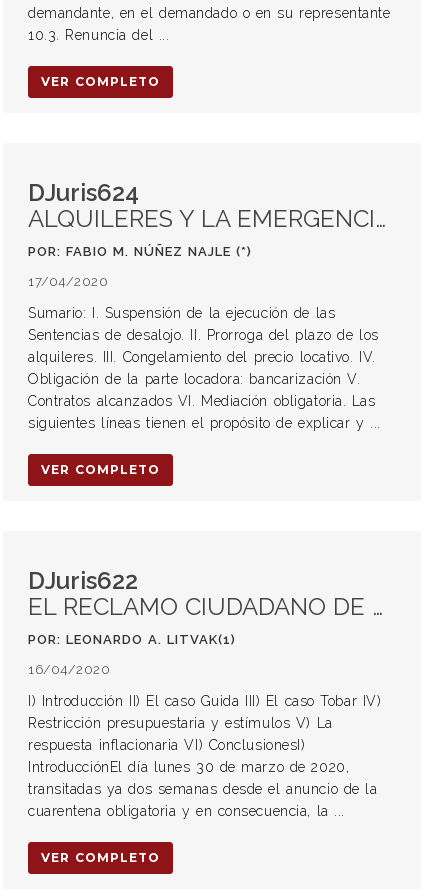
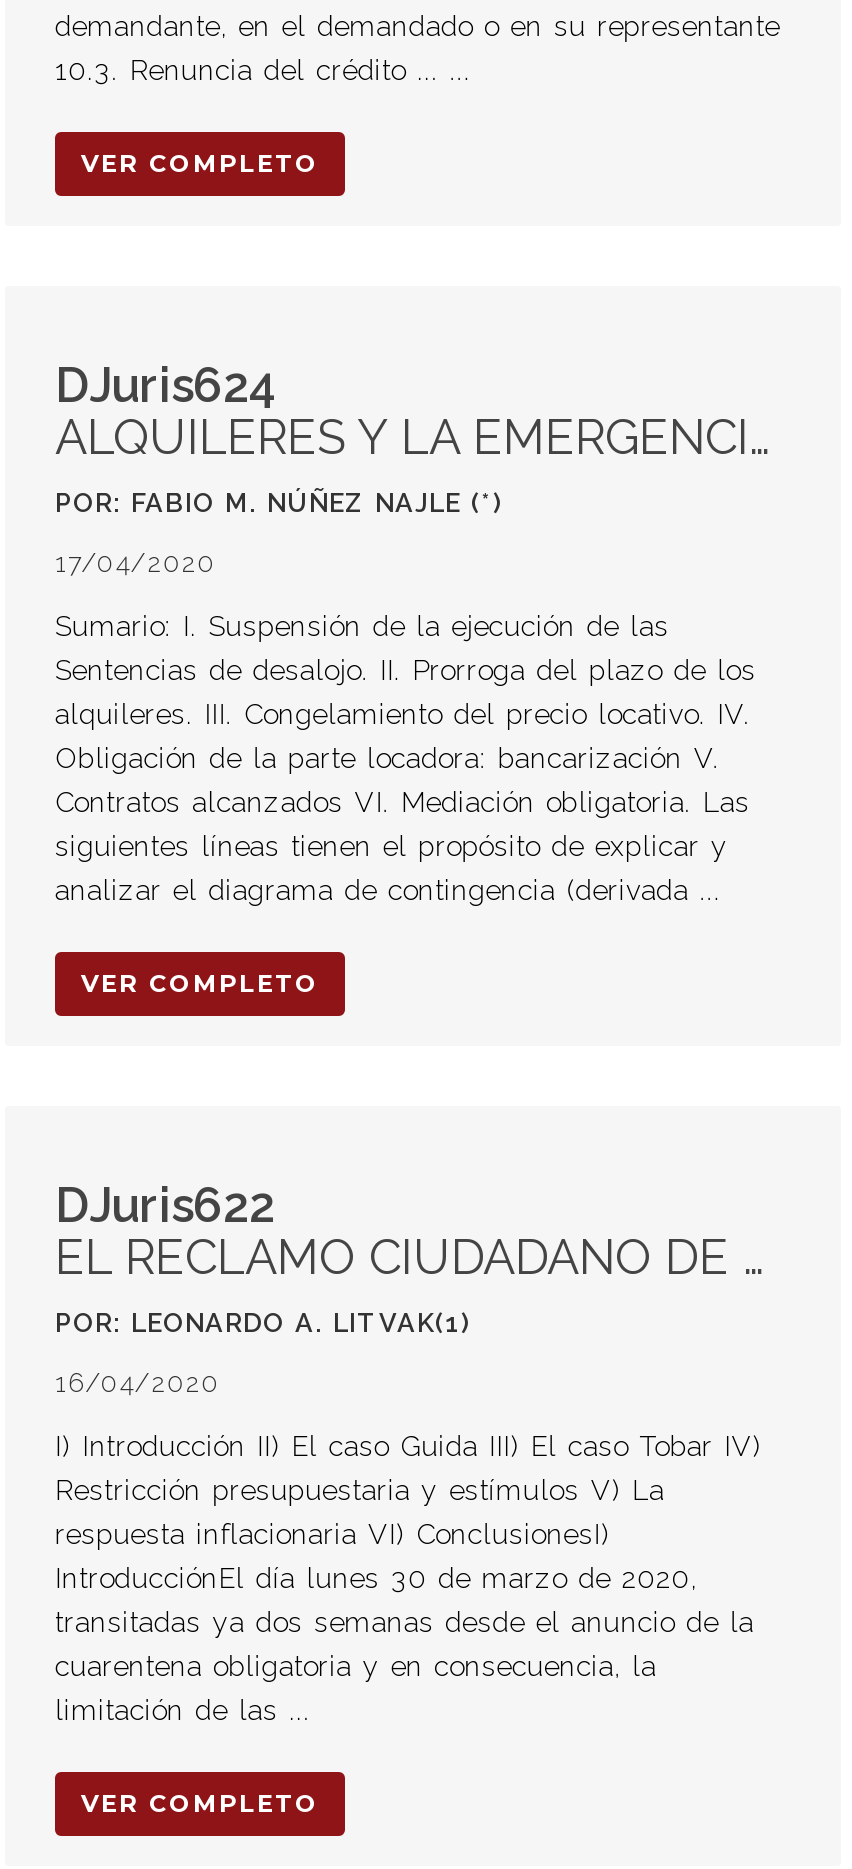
- 10.3. Renuncia del ...
+ 10.3. Renuncia del crédito ... ...

- siguientes líneas tienen el propósito de explicar y ...
+ siguientes líneas tienen el propósito de explicar y
+ analizar el diagrama de contingencia (derivada ...

- cuarentena obligatoria y en consecuencia, la ...
+ cuarentena obligatoria y en consecuencia, la
+ limitación de las ...
